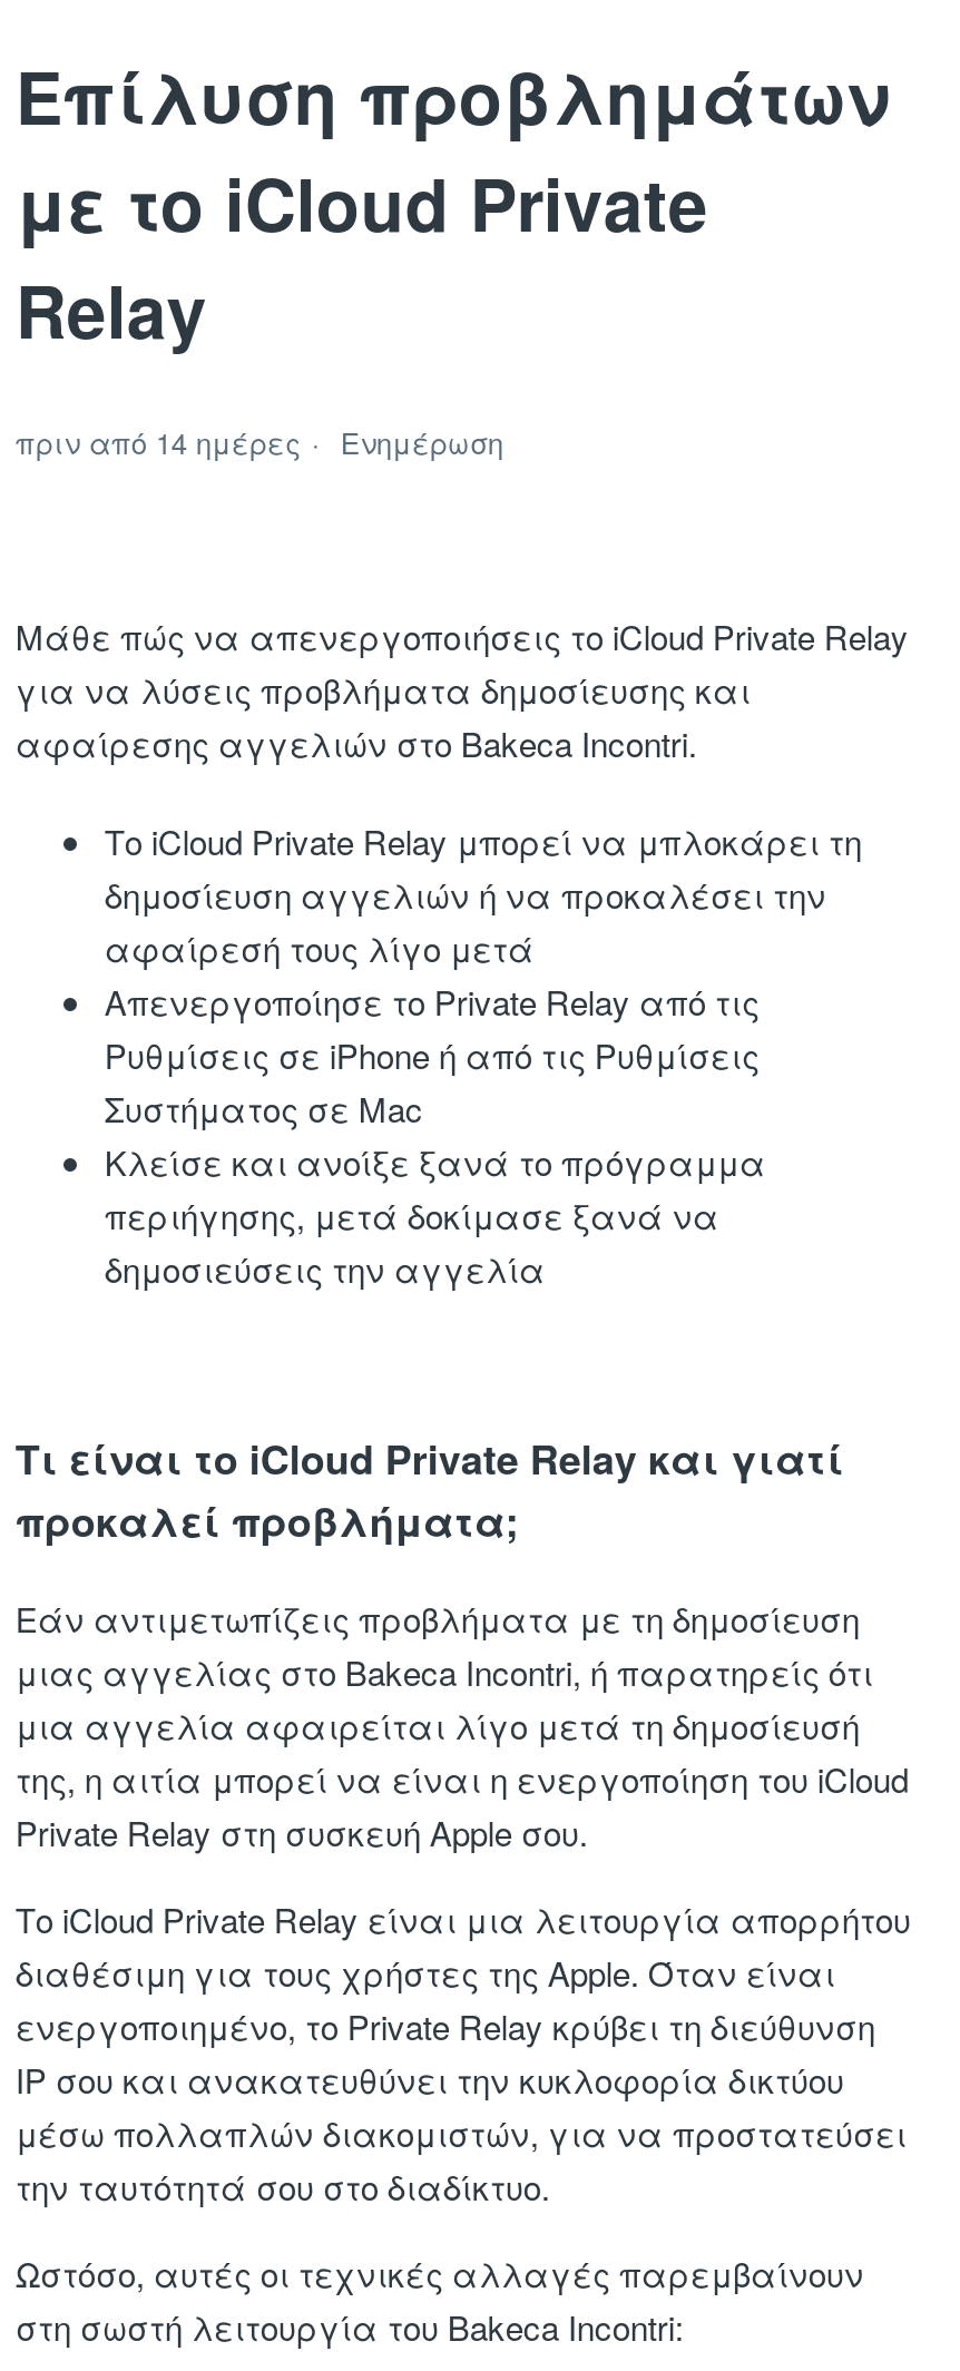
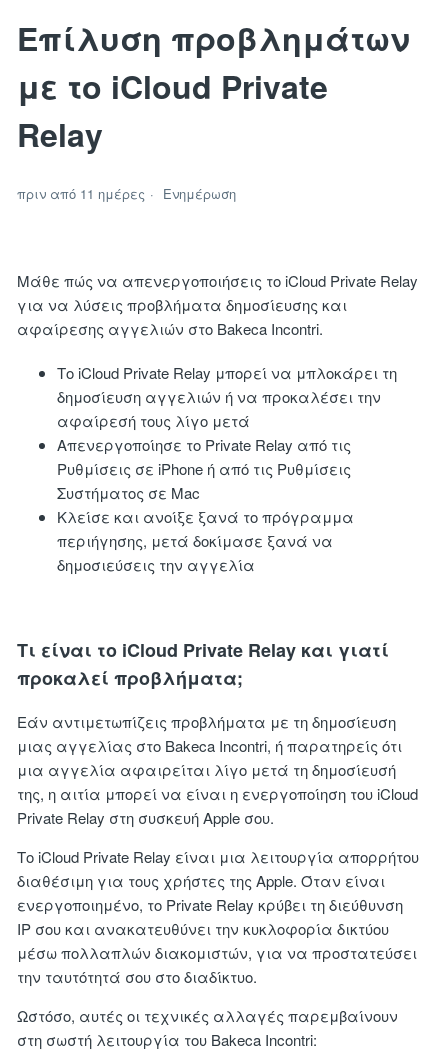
- πριν από 14 ημέρες
+ πριν από 11 ημέρες
